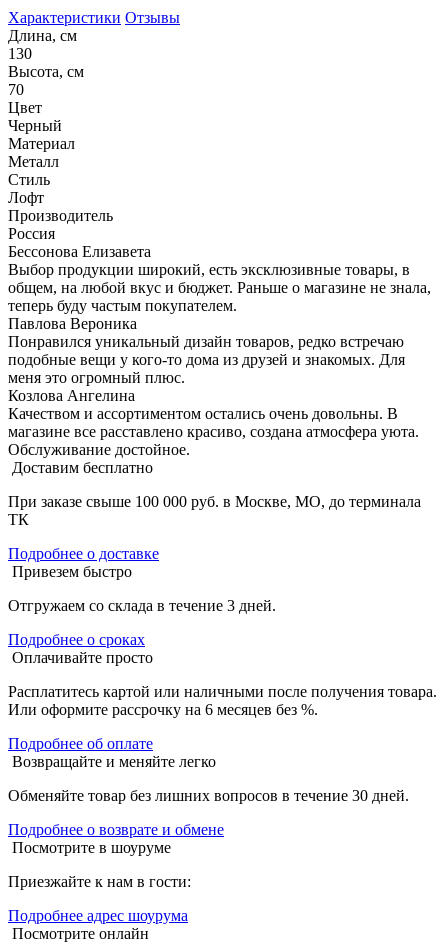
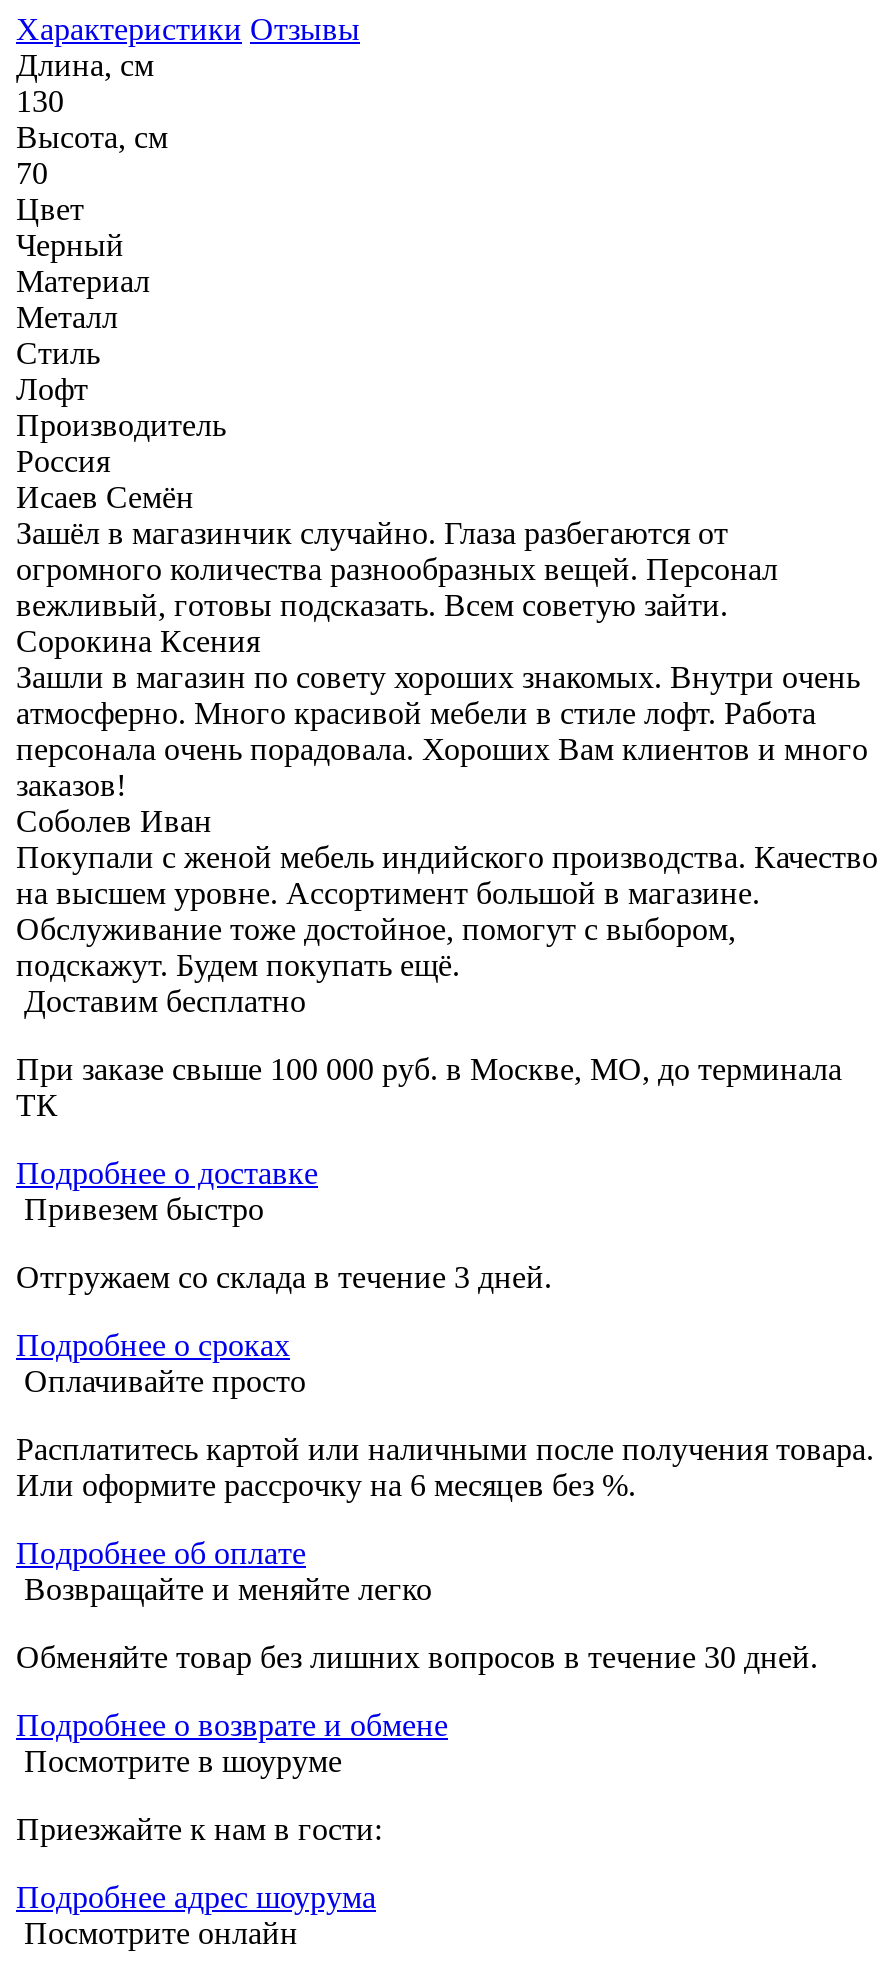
- Бессонова Елизавета
- Выбор продукции широкий, есть эксклюзивные товары, в
- общем, на любой вкус и бюджет. Раньше о магазине не знала,
- теперь буду частым покупателем.
- Павлова Вероника
- Понравился уникальный дизайн товаров, редко встречаю
- подобные вещи у кого-то дома из друзей и знакомых. Для
- меня это огромный плюс.
- Козлова Ангелина
- Качеством и ассортиментом остались очень довольны. В
- магазине все расставлено красиво, создана атмосфера уюта.
- Обслуживание достойное.
+ Исаев Семён
+ Зашёл в магазинчик случайно. Глаза разбегаются от
+ огромного количества разнообразных вещей. Персонал
+ вежливый, готовы подсказать. Всем советую зайти.
+ Сорокина Ксения
+ Зашли в магазин по совету хороших знакомых. Внутри очень
+ атмосферно. Много красивой мебели в стиле лофт. Работа
+ персонала очень порадовала. Хороших Вам клиентов и много
+ заказов!
+ Соболев Иван
+ Покупали с женой мебель индийского производства. Качество
+ на высшем уровне. Ассортимент большой в магазине.
+ Обслуживание тоже достойное, помогут с выбором,
+ подскажут. Будем покупать ещё.
